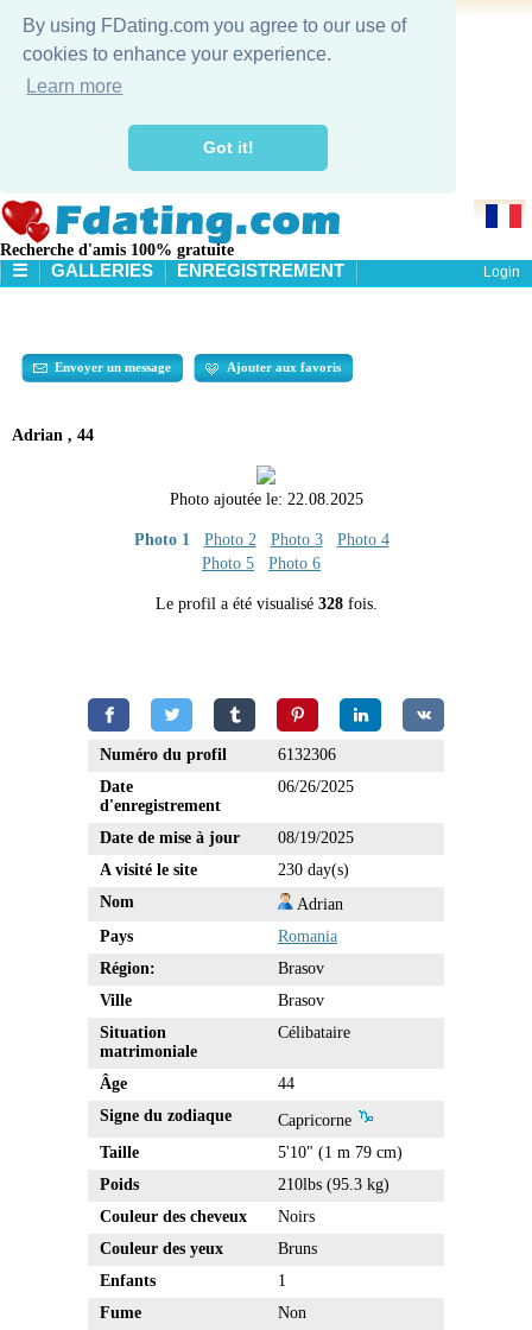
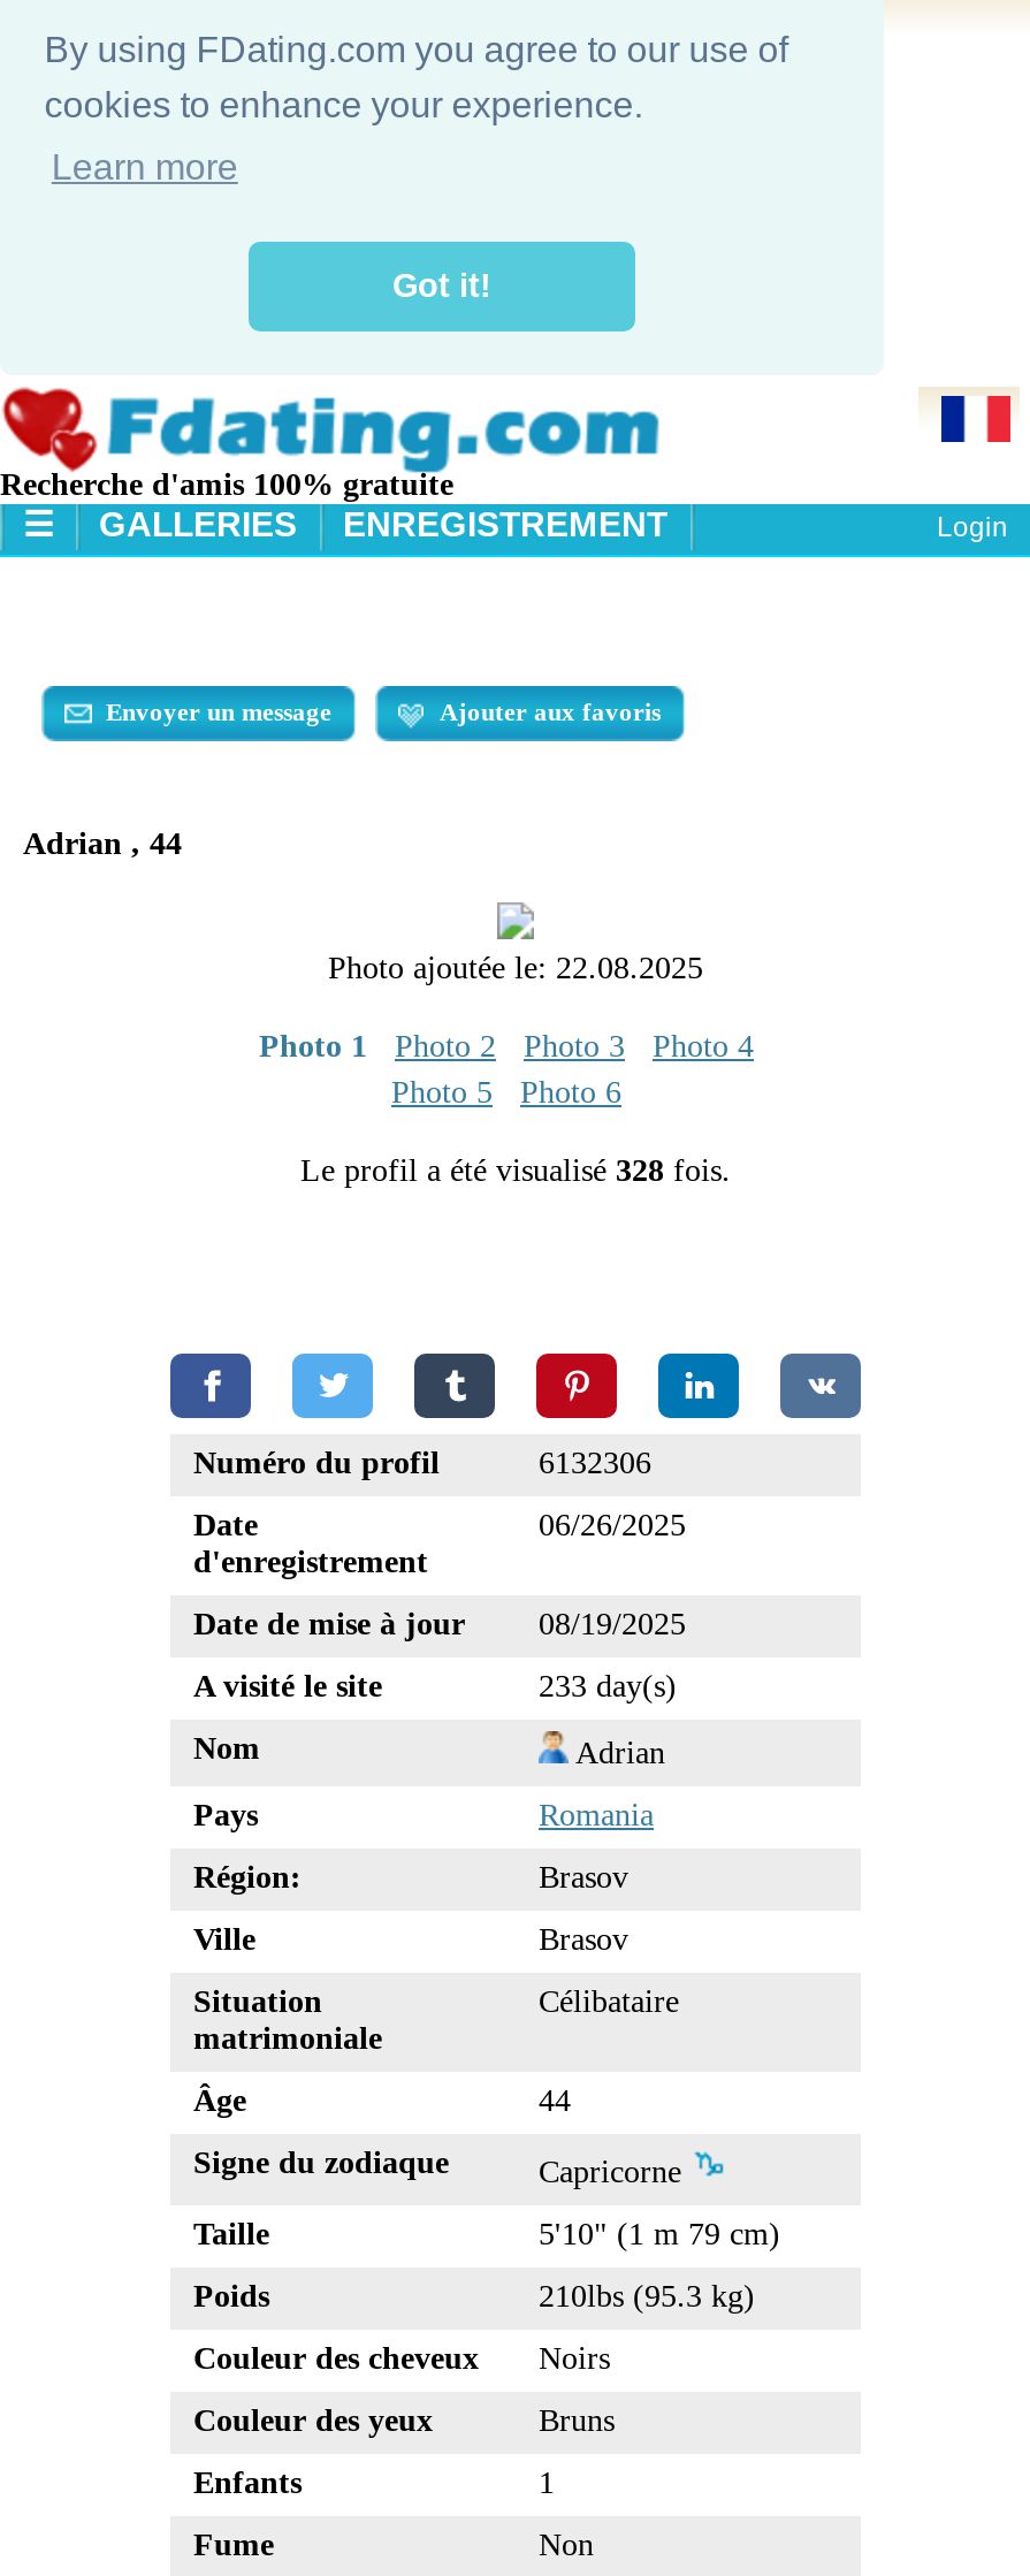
- 230 day(s)
+ 233 day(s)
